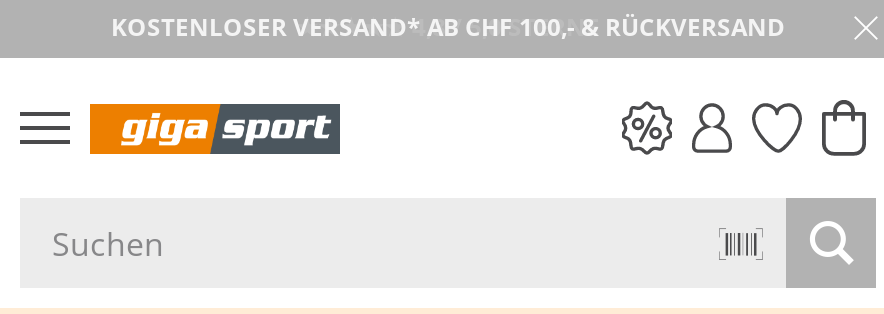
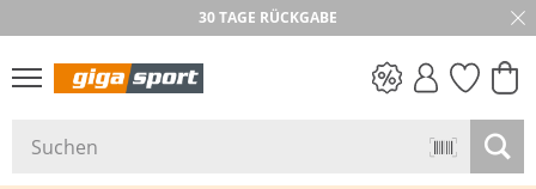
- KOSTENLOSER VERSAND* AB CHF 100,- & RÜCKVERSAND
+ 30 TAGE RÜCKGABE
